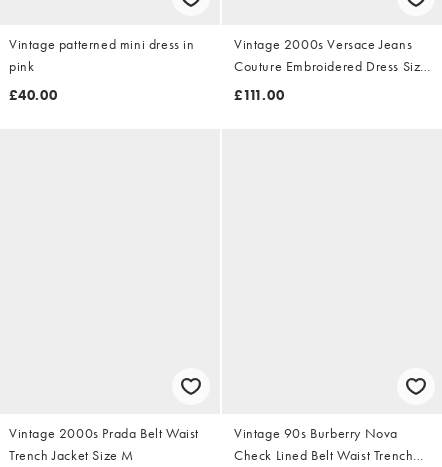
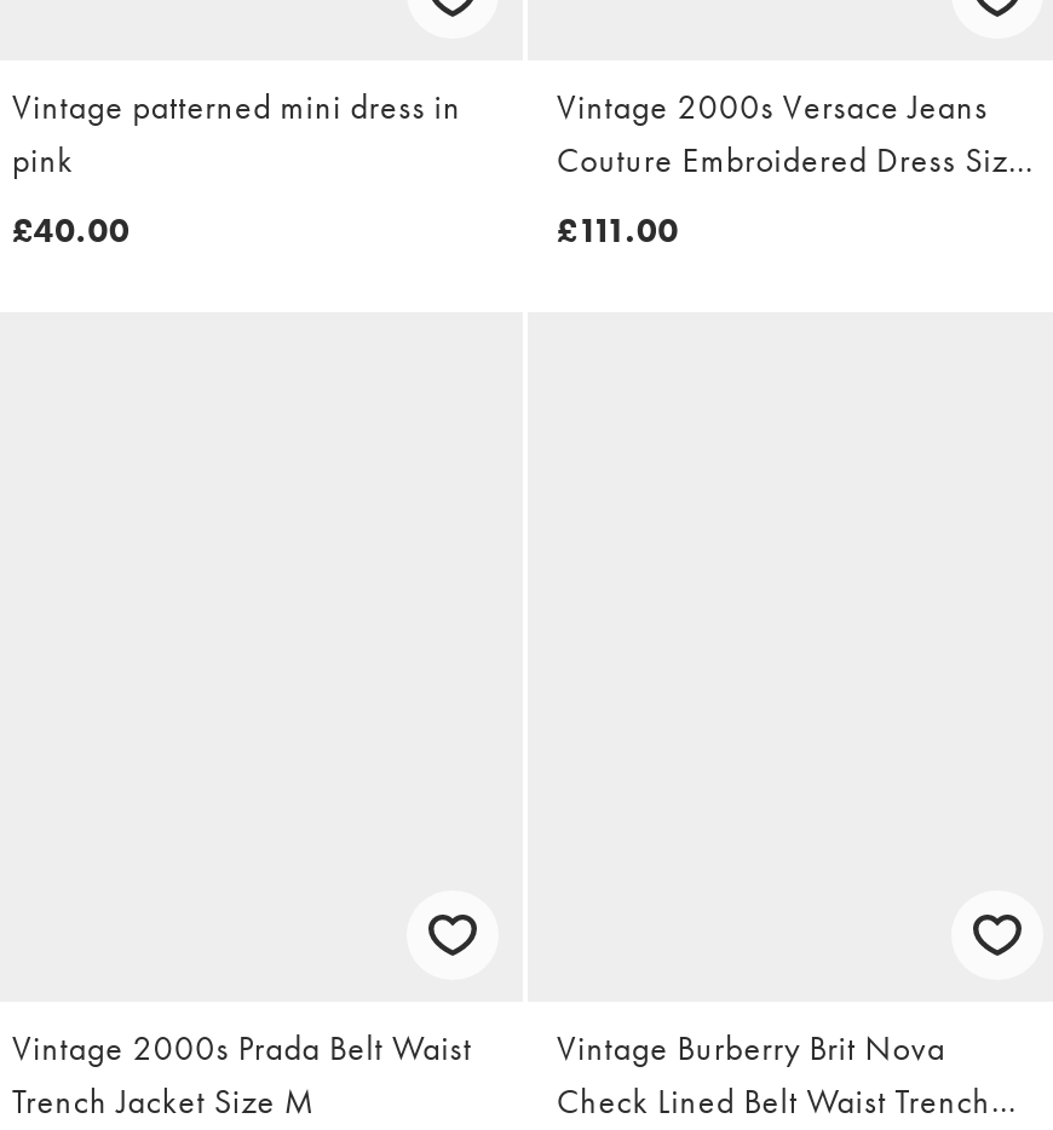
- Vintage 90s Burberry Nova
+ Vintage Burberry Brit Nova
